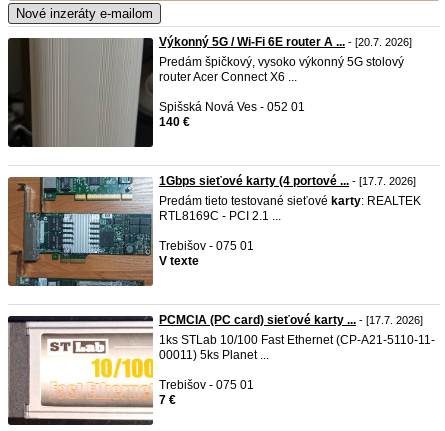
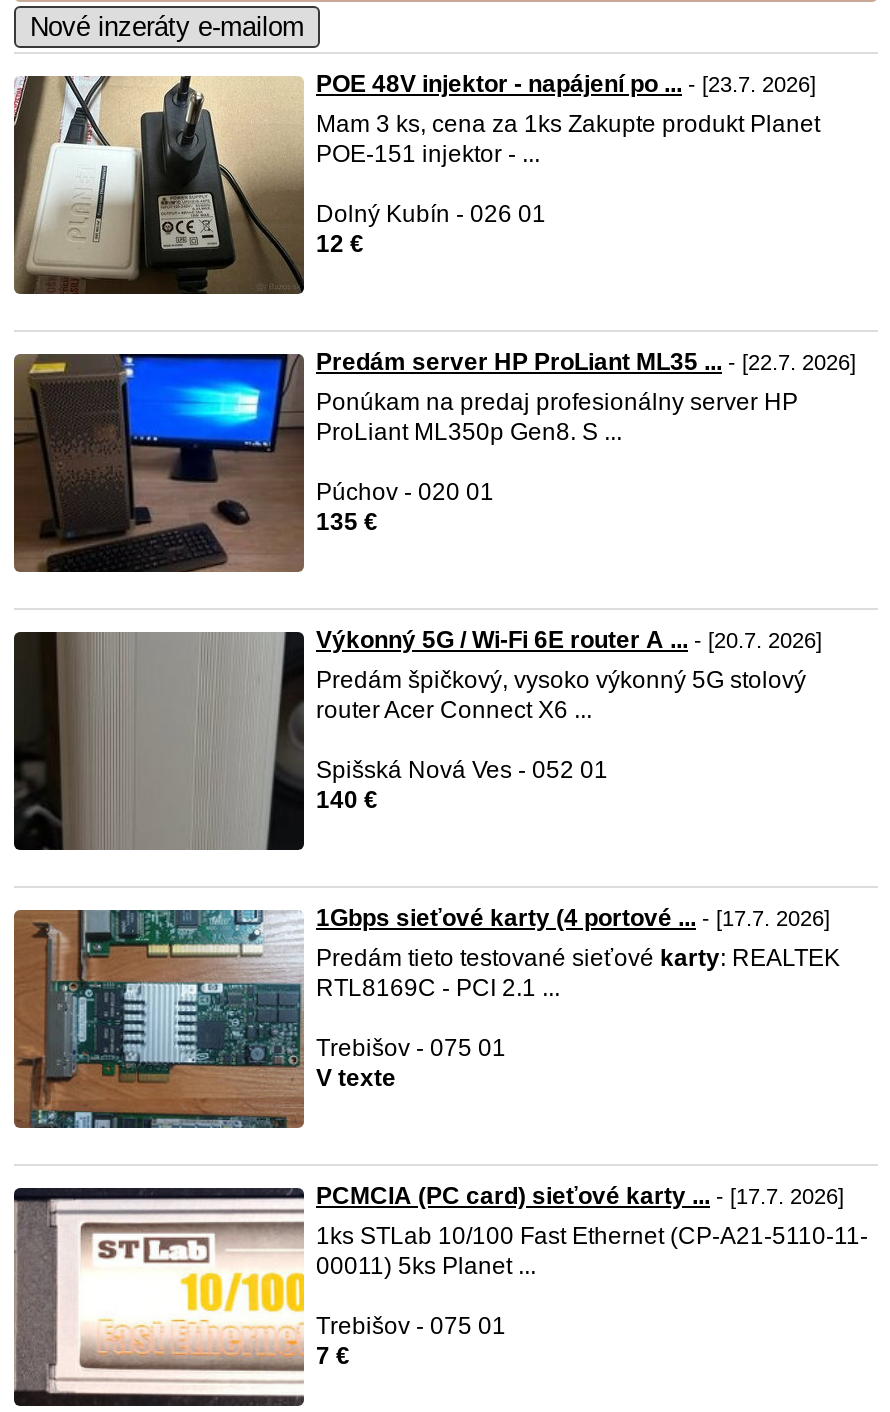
+ [image]
+ POE 48V injektor - napájení po ... - [23.7. 2026]
+ Mam 3 ks, cena za 1ks Zakupte produkt Planet
+ POE-151 injektor - ...
+ Dolný Kubín - 026 01
+ 12 €

+ [image]
+ Predám server HP ProLiant ML35 ... - [22.7. 2026]
+ Ponúkam na predaj profesionálny server HP
+ ProLiant ML350p Gen8. S ...
+ Púchov - 020 01
+ 135 €
